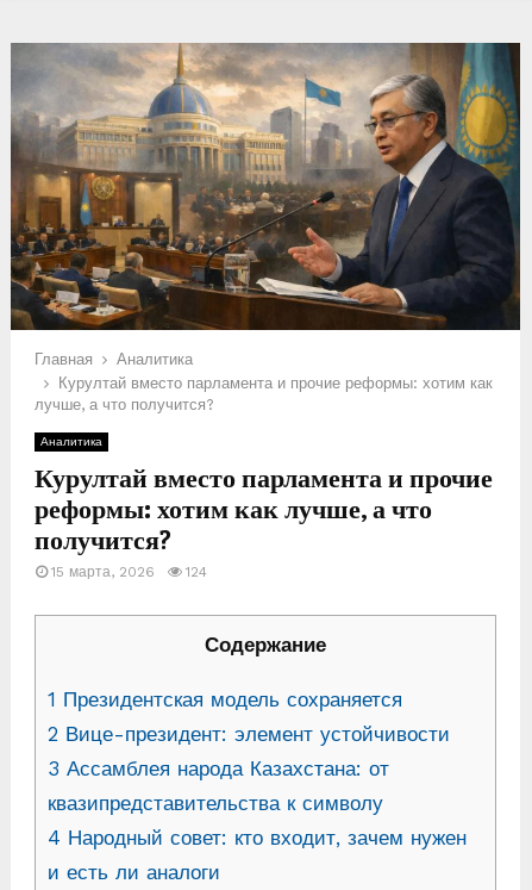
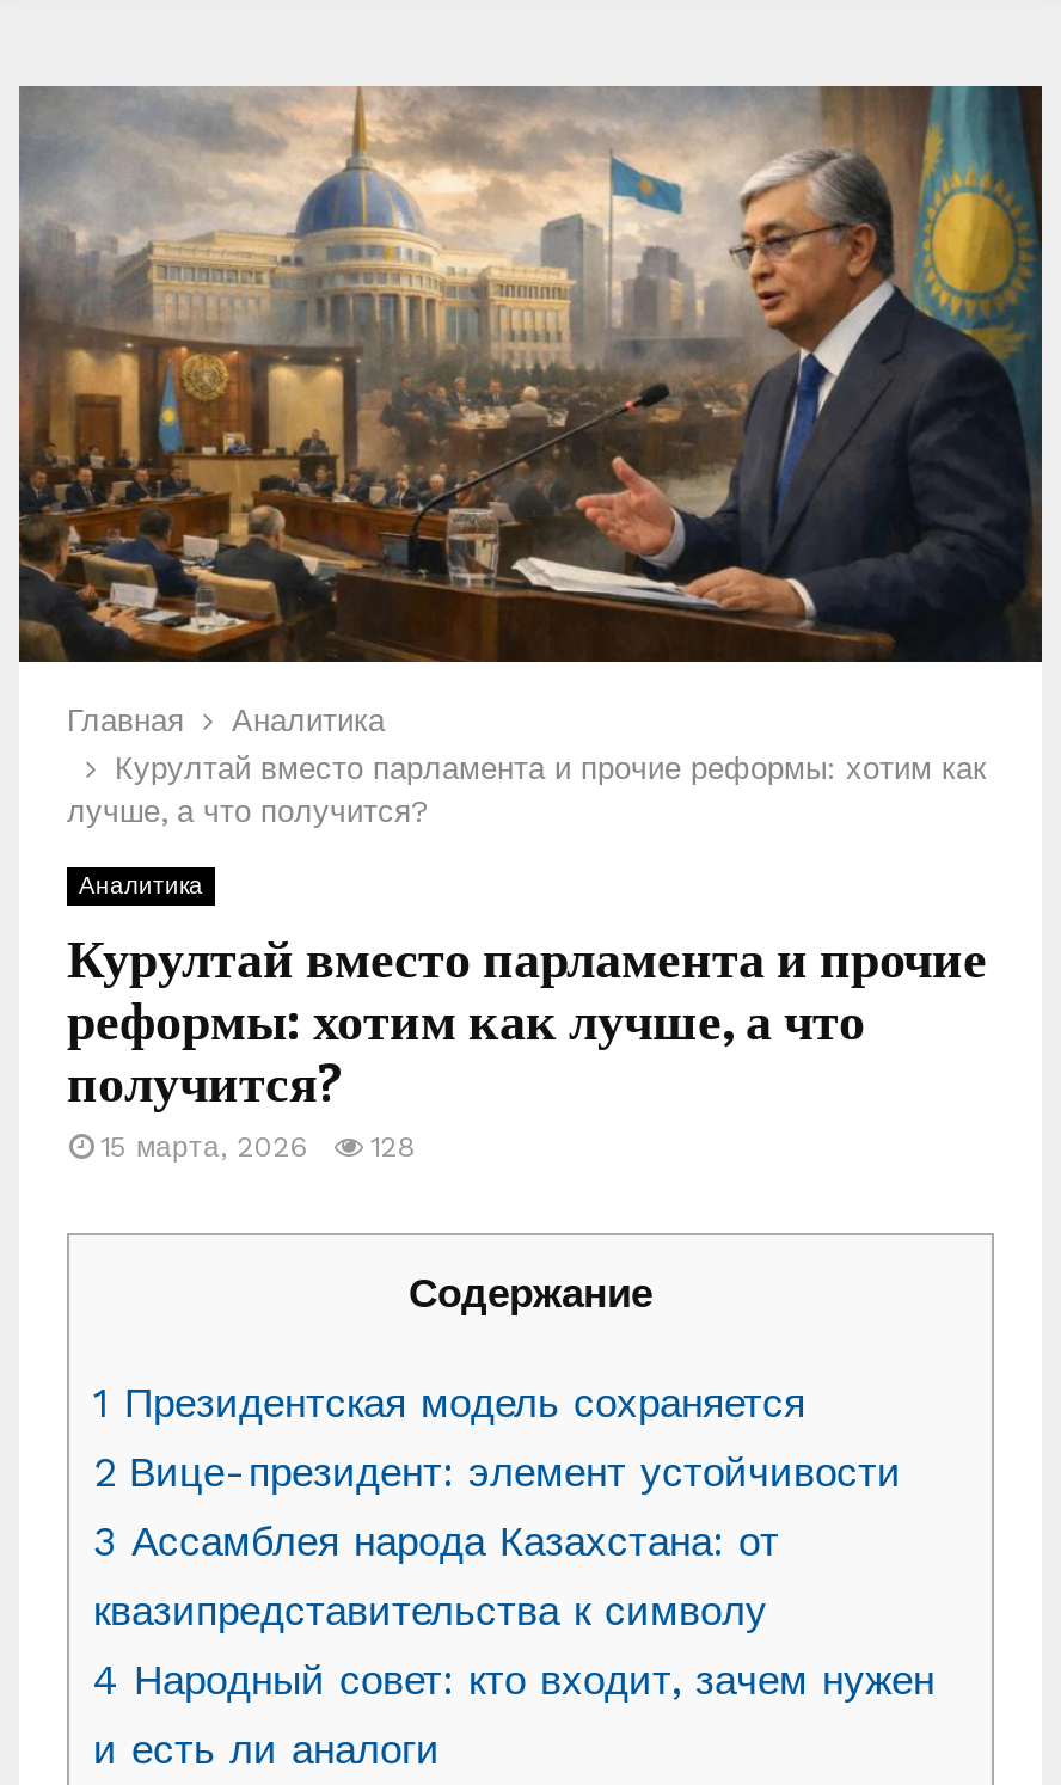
- 15 марта, 2026 124
+ 15 марта, 2026 128
